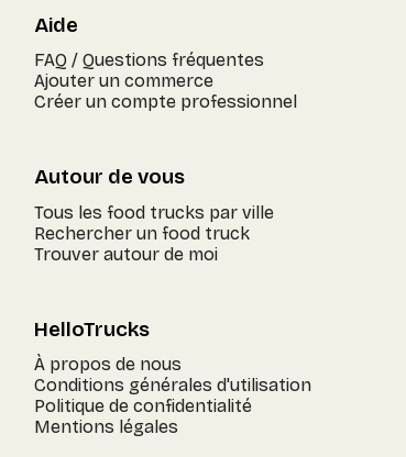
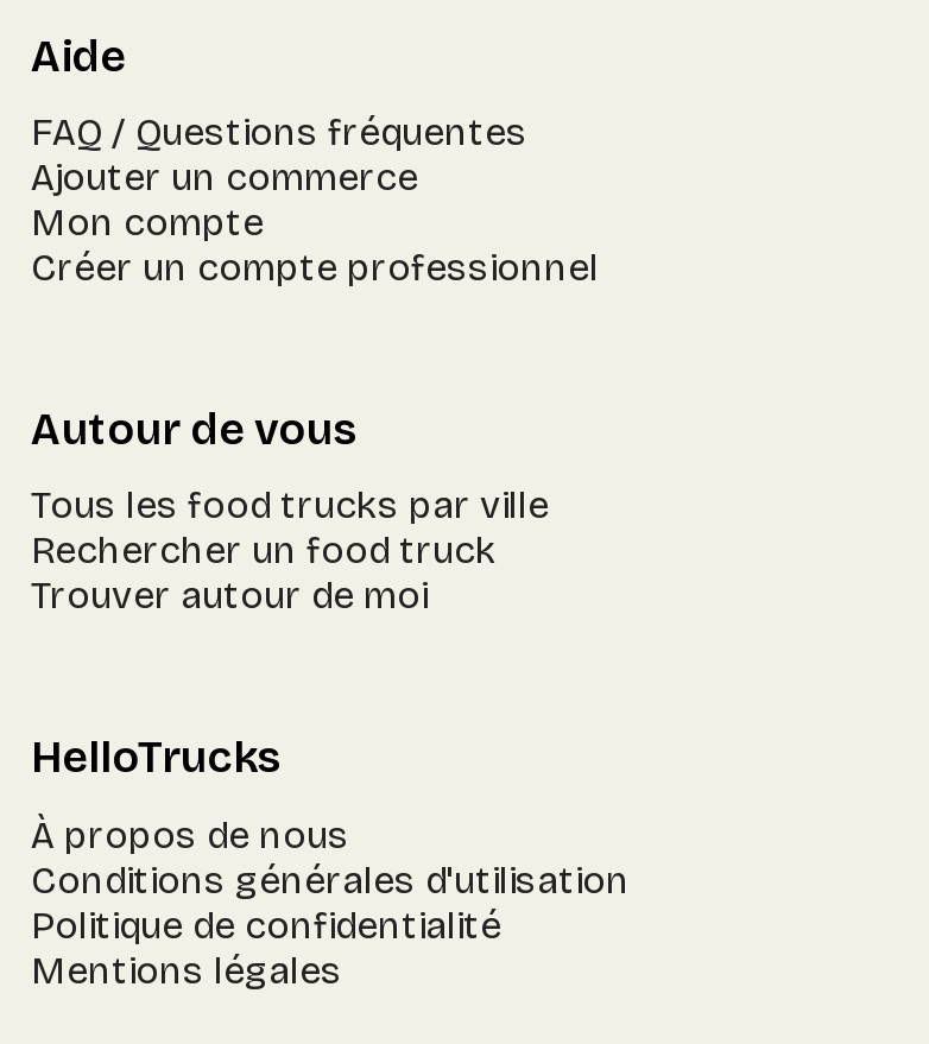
+ Mon compte
